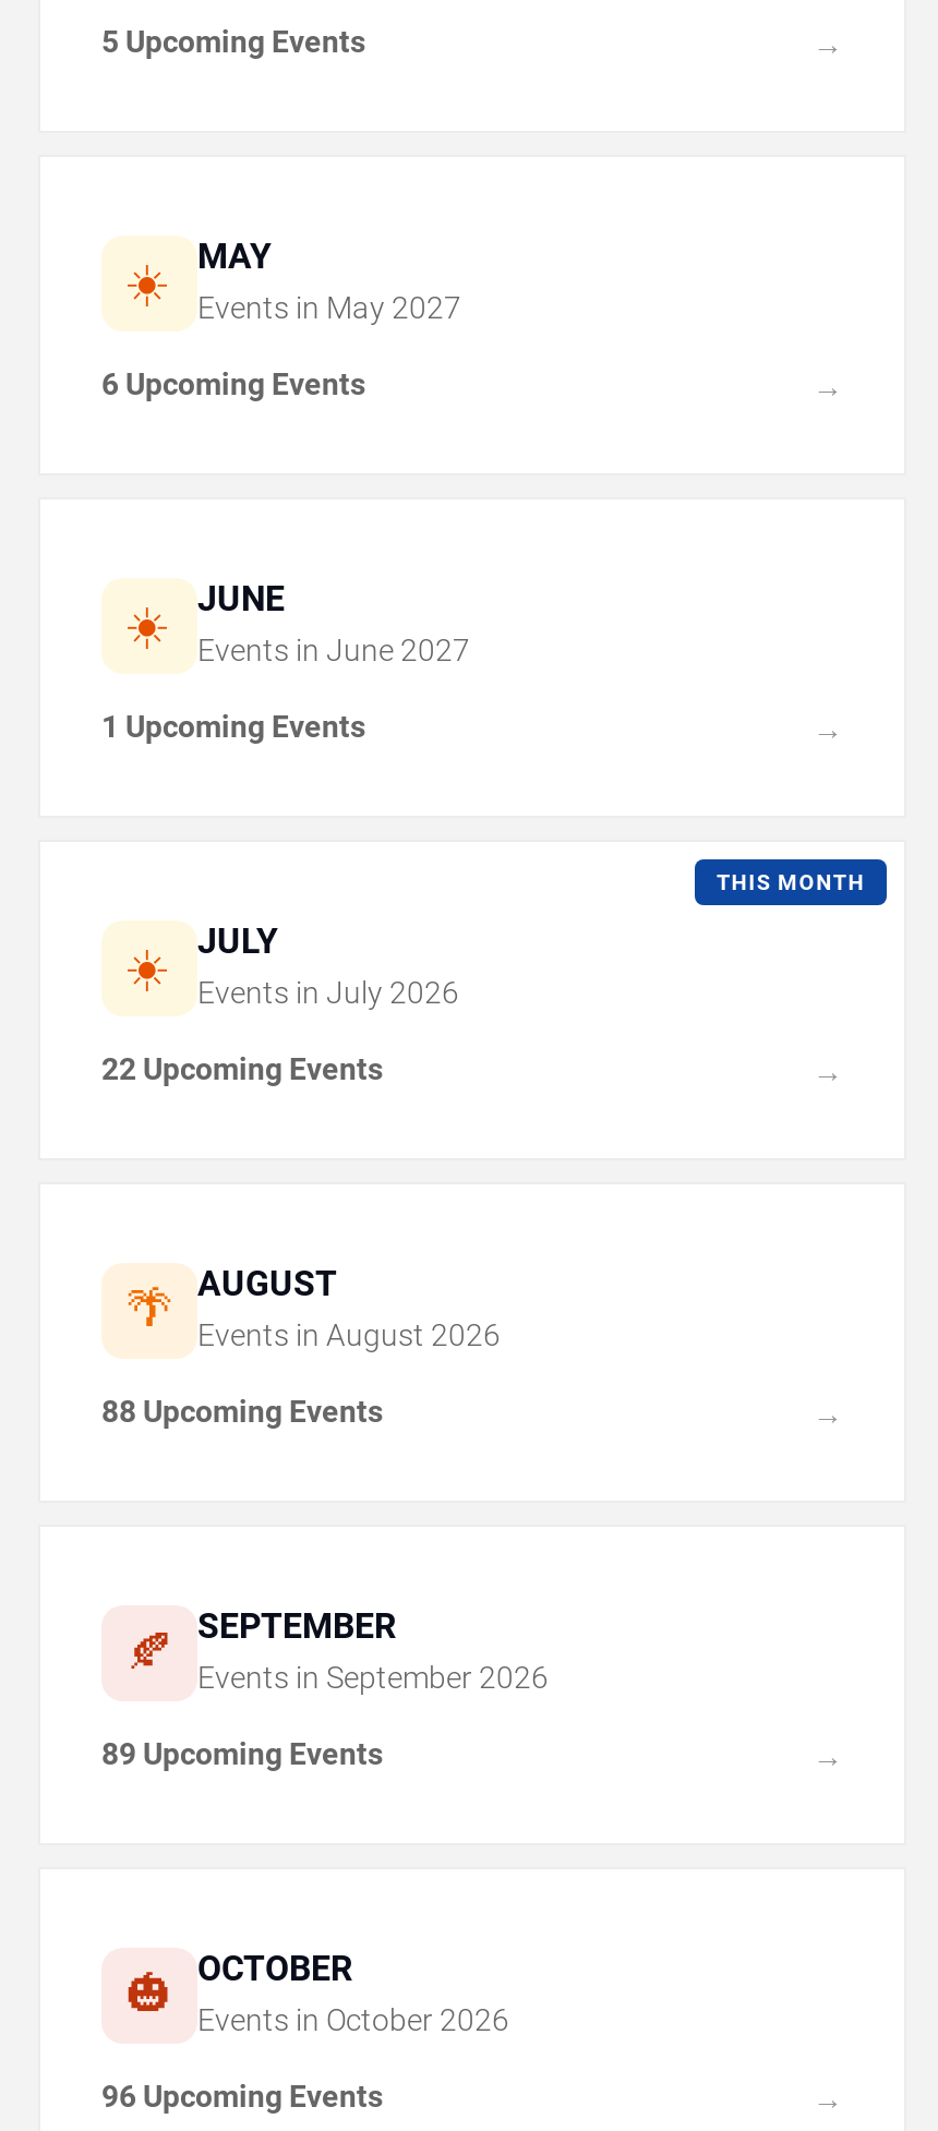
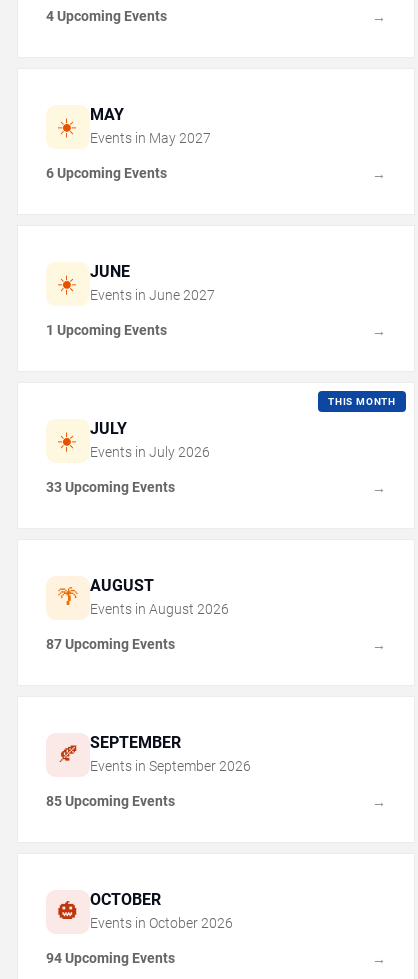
- 5 Upcoming Events
+ 4 Upcoming Events

- 22 Upcoming Events
+ 33 Upcoming Events

- 88 Upcoming Events
+ 87 Upcoming Events

- 89 Upcoming Events
+ 85 Upcoming Events

- 96 Upcoming Events
+ 94 Upcoming Events
